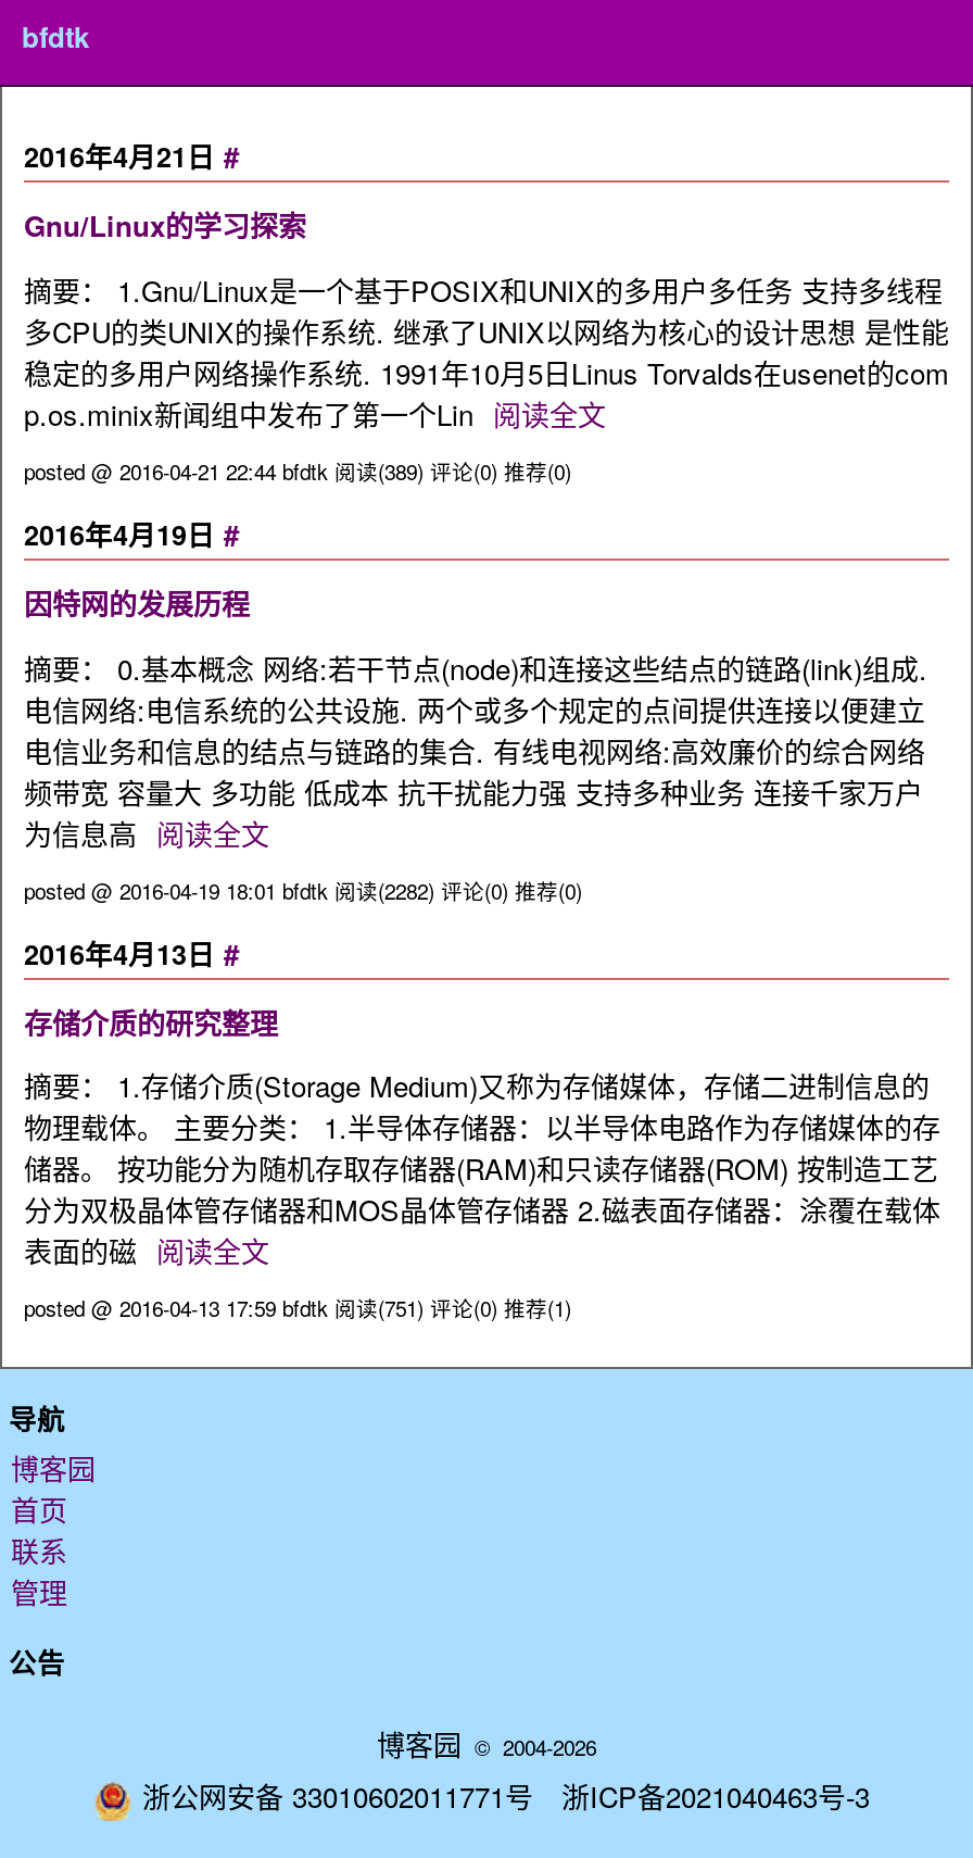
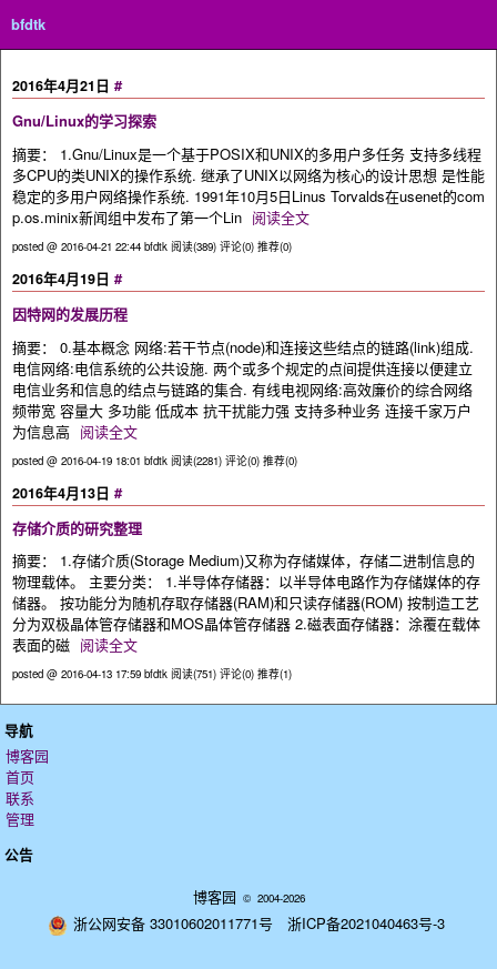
- posted @ 2016-04-19 18:01 bfdtk阅读(2282) 评论(0) 推荐(0)
+ posted @ 2016-04-19 18:01 bfdtk阅读(2281) 评论(0) 推荐(0)
